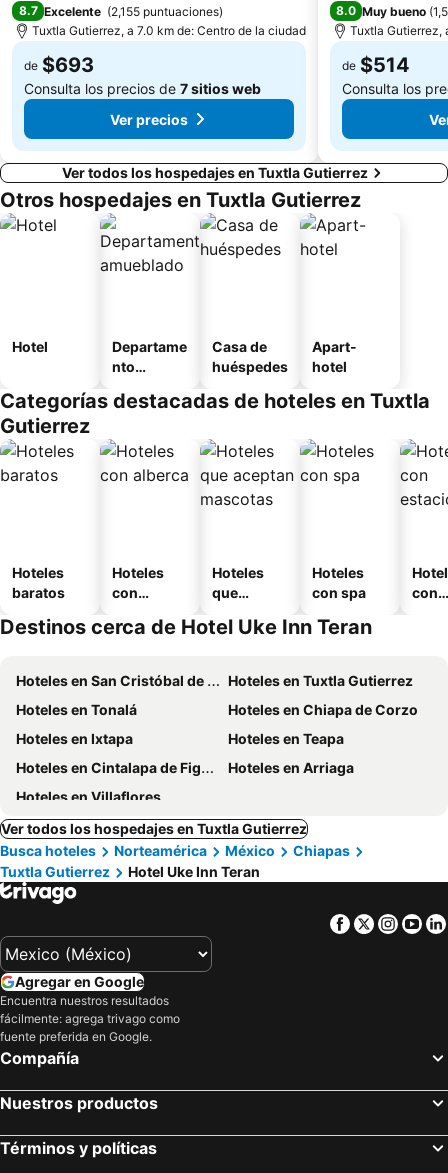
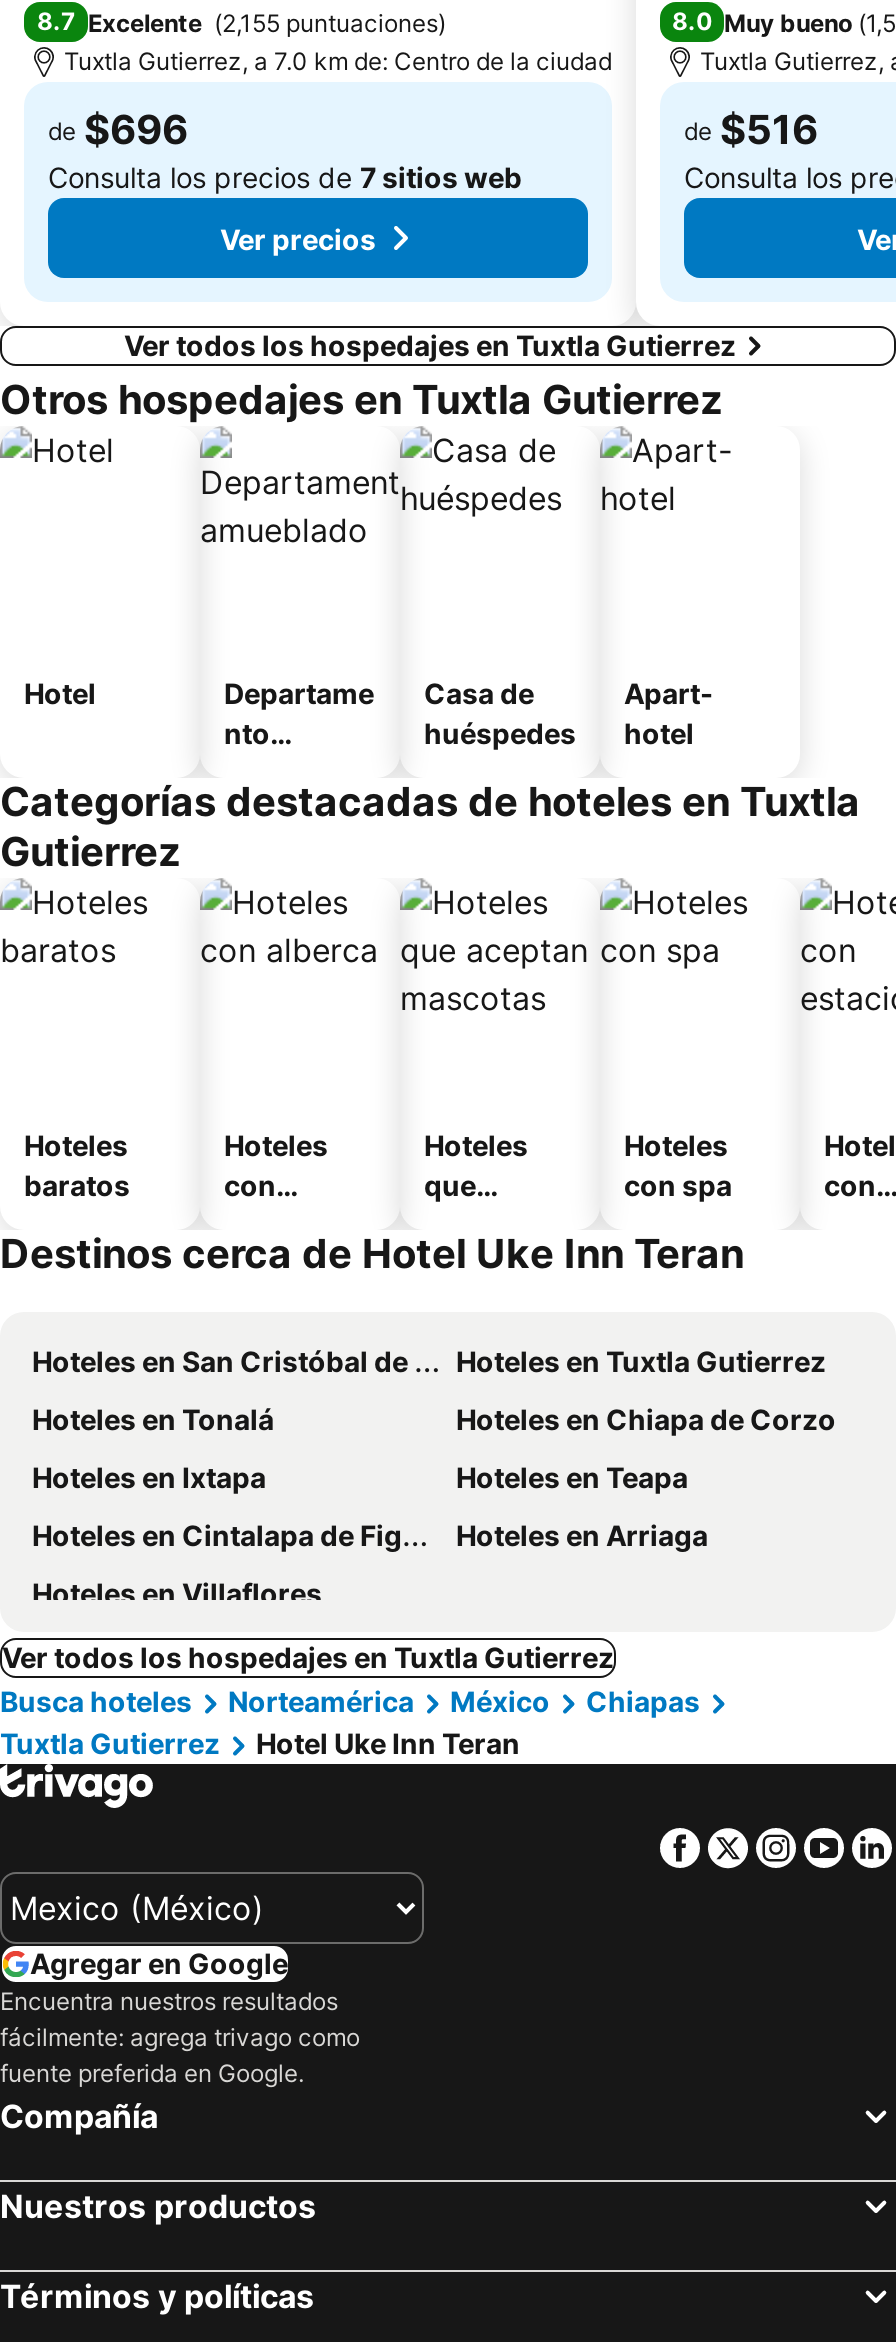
- de $693
+ de $696

- de $514
+ de $516
